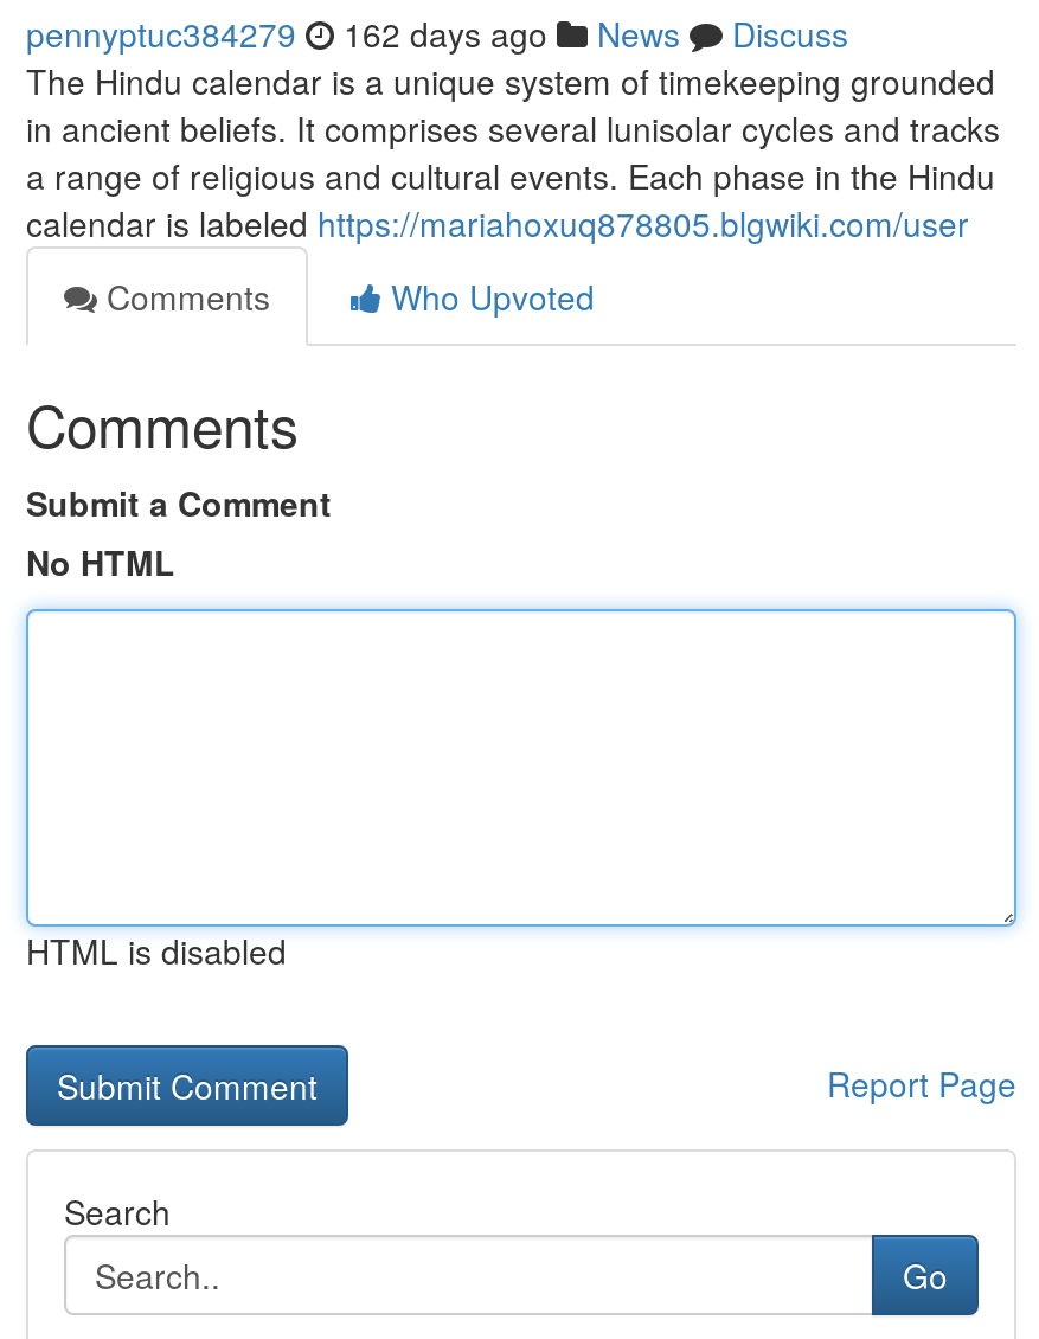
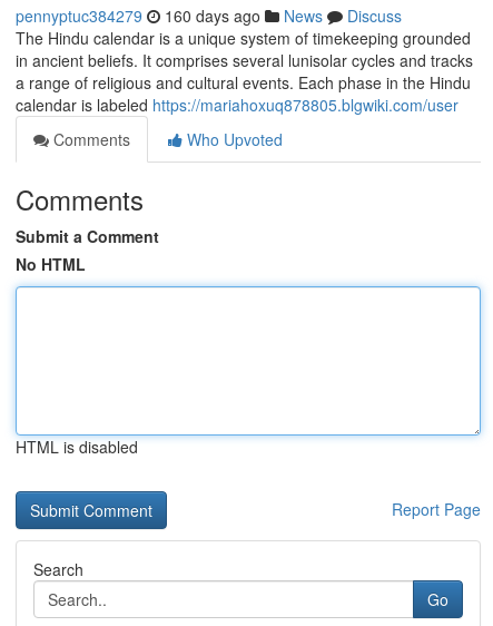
- pennyptuc384279 162 days ago News Discuss
+ pennyptuc384279 160 days ago News Discuss
